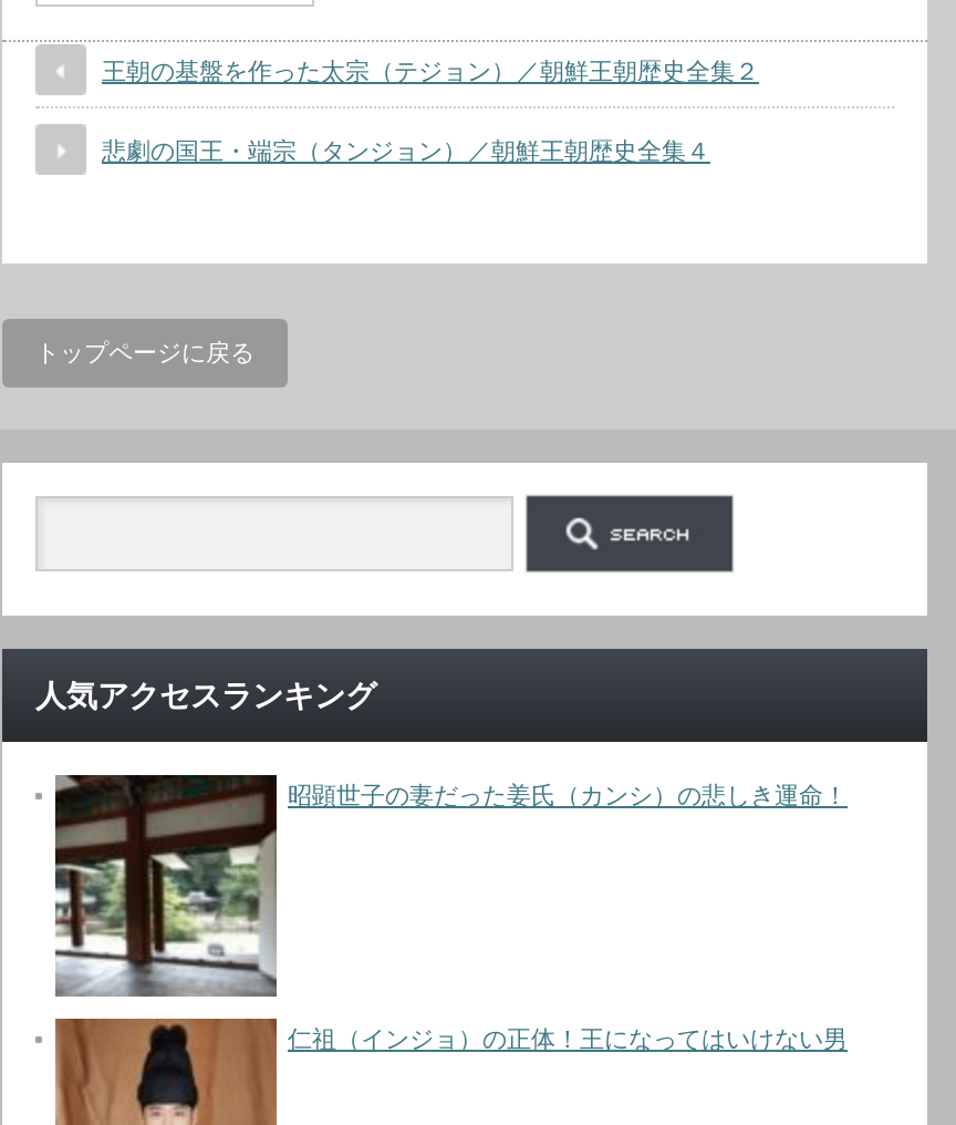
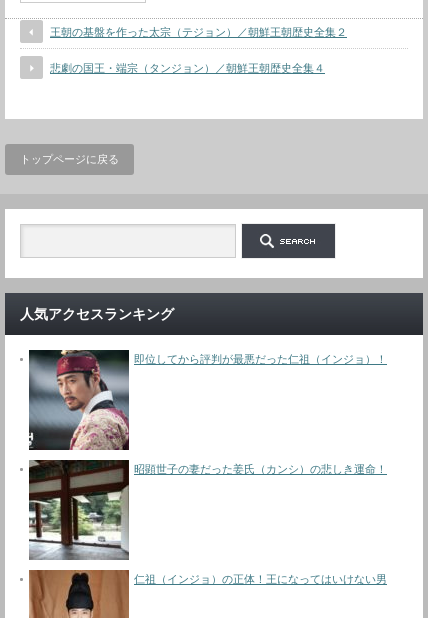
+ [image]
+ 即位してから評判が最悪だった仁祖（インジョ）！
